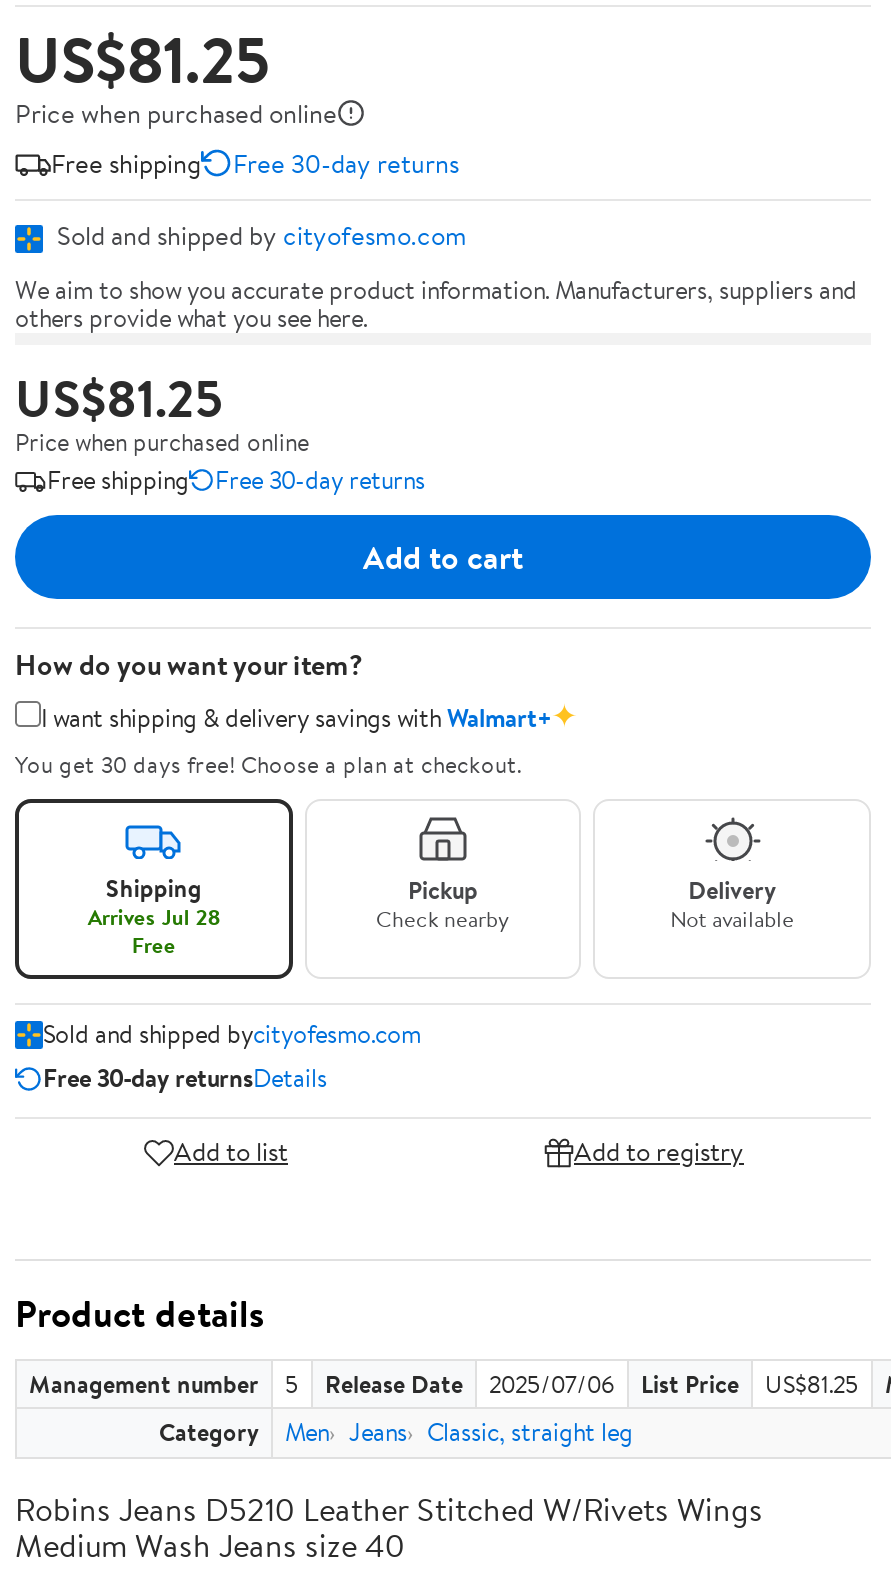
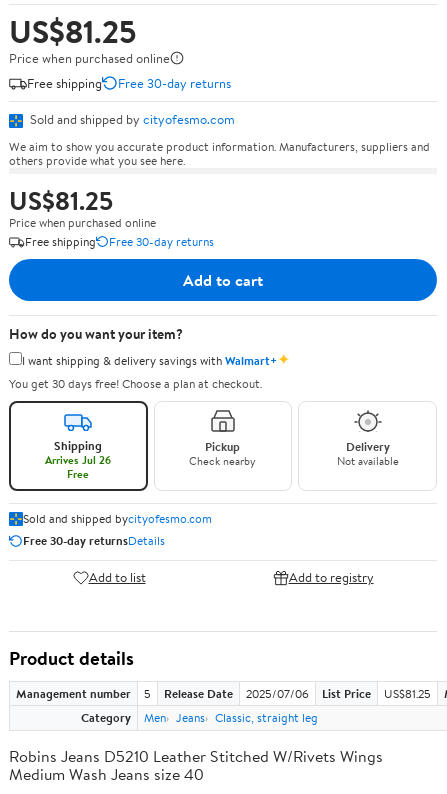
- Arrives Jul 28
+ Arrives Jul 26
